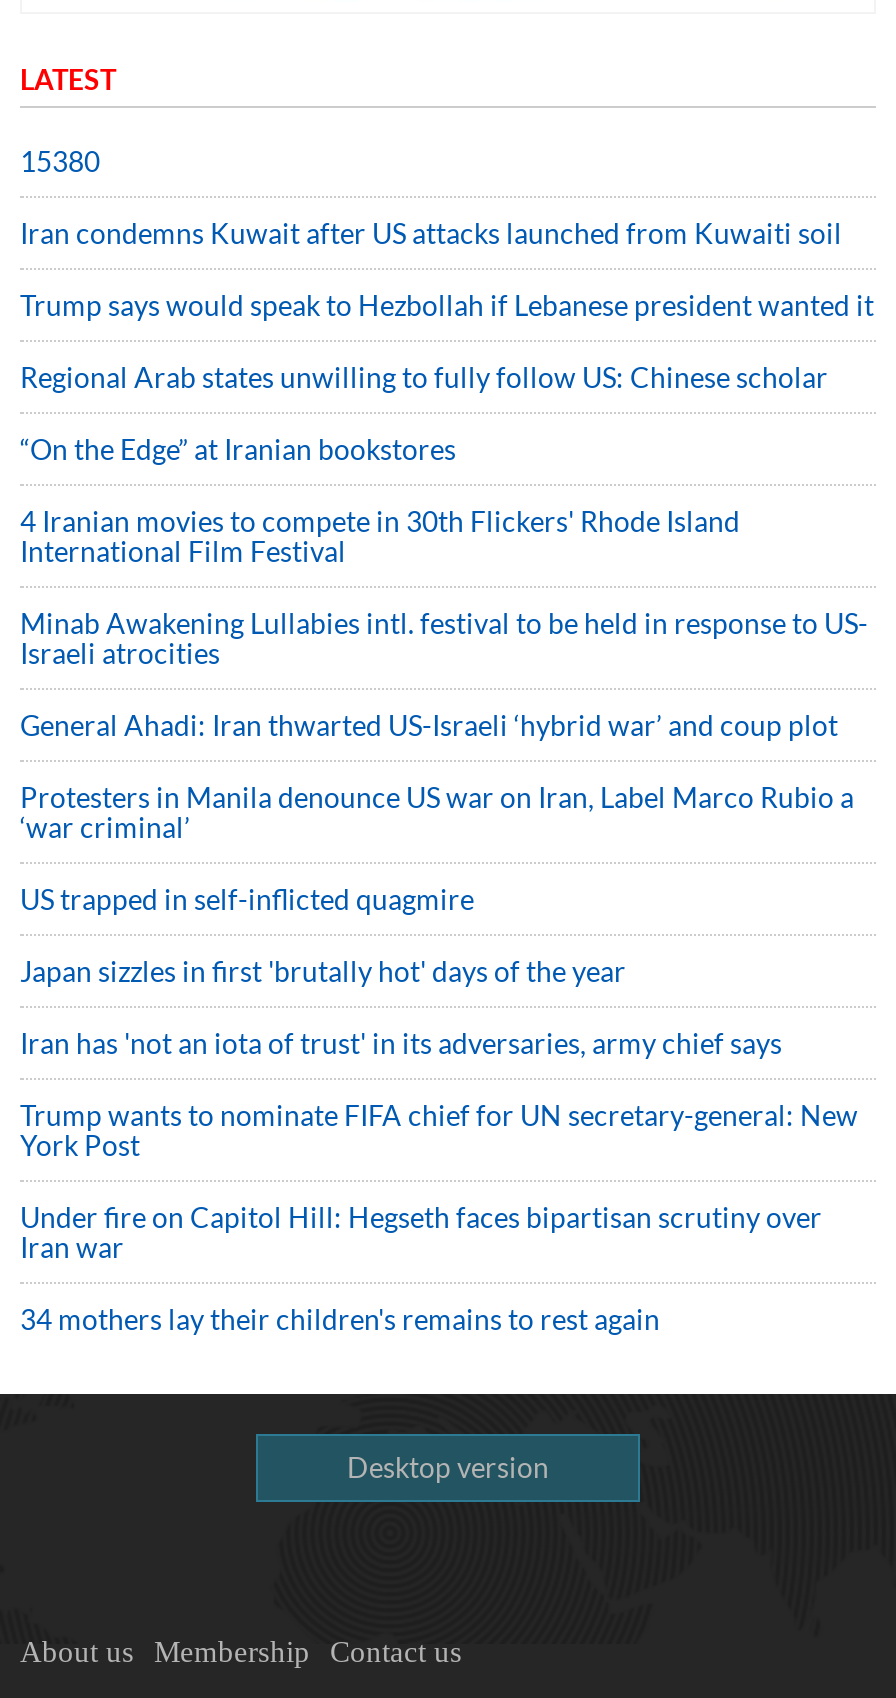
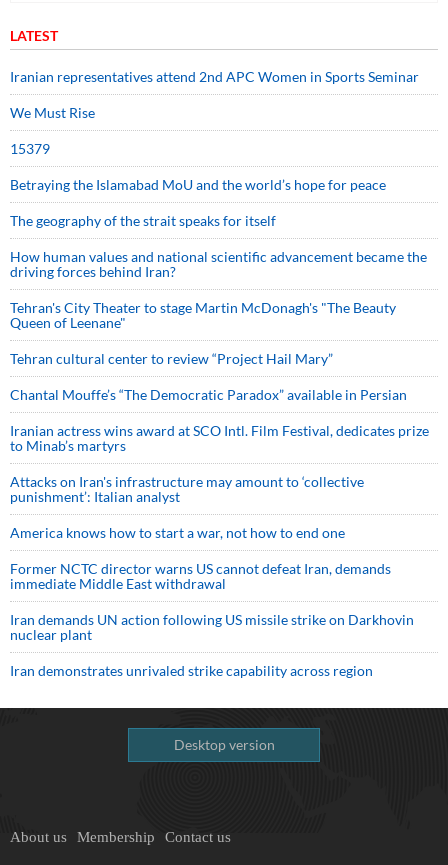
- 15380
+ Iranian representatives attend 2nd APC Women in Sports Seminar

- Iran condemns Kuwait after US attacks launched from Kuwaiti soil
+ We Must Rise

- Trump says would speak to Hezbollah if Lebanese president wanted it
+ 15379

- Regional Arab states unwilling to fully follow US: Chinese scholar
+ Betraying the Islamabad MoU and the world’s hope for peace

- “On the Edge” at Iranian bookstores
+ The geography of the strait speaks for itself

- 4 Iranian movies to compete in 30th Flickers' Rhode Island
- International Film Festival
+ How human values and national scientific advancement became the
+ driving forces behind Iran?

- Minab Awakening Lullabies intl. festival to be held in response to US-
- Israeli atrocities
+ Tehran's City Theater to stage Martin McDonagh's "The Beauty
+ Queen of Leenane"

- General Ahadi: Iran thwarted US-Israeli ‘hybrid war’ and coup plot
+ Tehran cultural center to review “Project Hail Mary”

- Protesters in Manila denounce US war on Iran, Label Marco Rubio a
- ‘war criminal’
+ Chantal Mouffe’s “The Democratic Paradox” available in Persian

- US trapped in self-inflicted quagmire
+ Iranian actress wins award at SCO Intl. Film Festival, dedicates prize
+ to Minab’s martyrs

- Japan sizzles in first 'brutally hot' days of the year
+ Attacks on Iran's infrastructure may amount to ‘collective
+ punishment’: Italian analyst

- Iran has 'not an iota of trust' in its adversaries, army chief says
+ America knows how to start a war, not how to end one

- Trump wants to nominate FIFA chief for UN secretary-general: New
- York Post
+ Former NCTC director warns US cannot defeat Iran, demands
+ immediate Middle East withdrawal

- Under fire on Capitol Hill: Hegseth faces bipartisan scrutiny over
- Iran war
+ Iran demands UN action following US missile strike on Darkhovin
+ nuclear plant

- 34 mothers lay their children's remains to rest again
+ Iran demonstrates unrivaled strike capability across region
